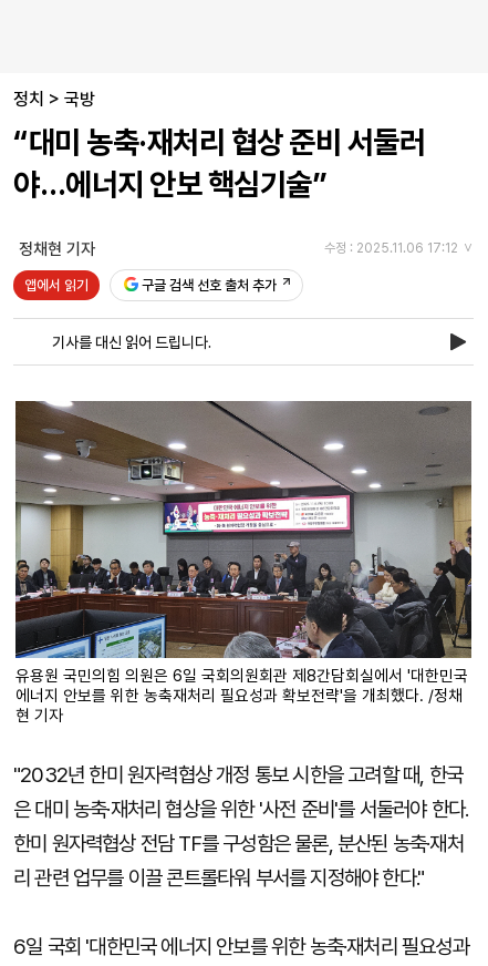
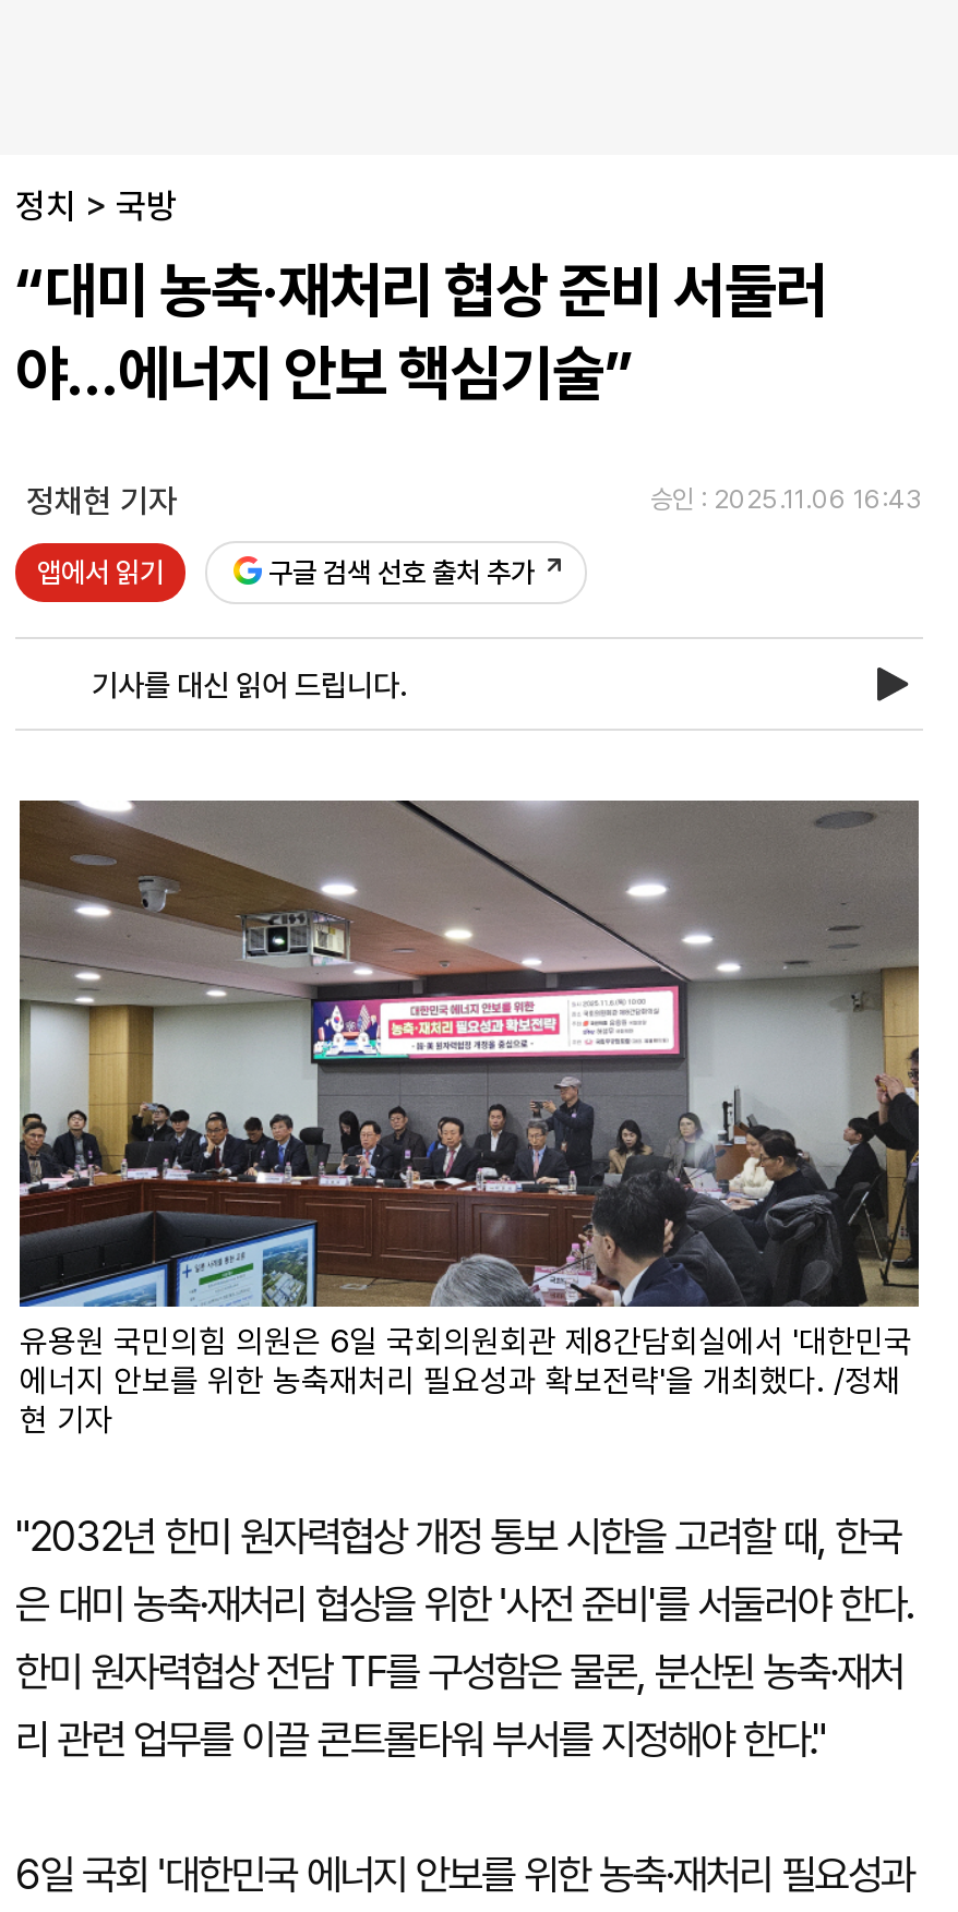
- 수정 : 2025.11.06 17:12
+ 승인 : 2025.11.06 16:43
